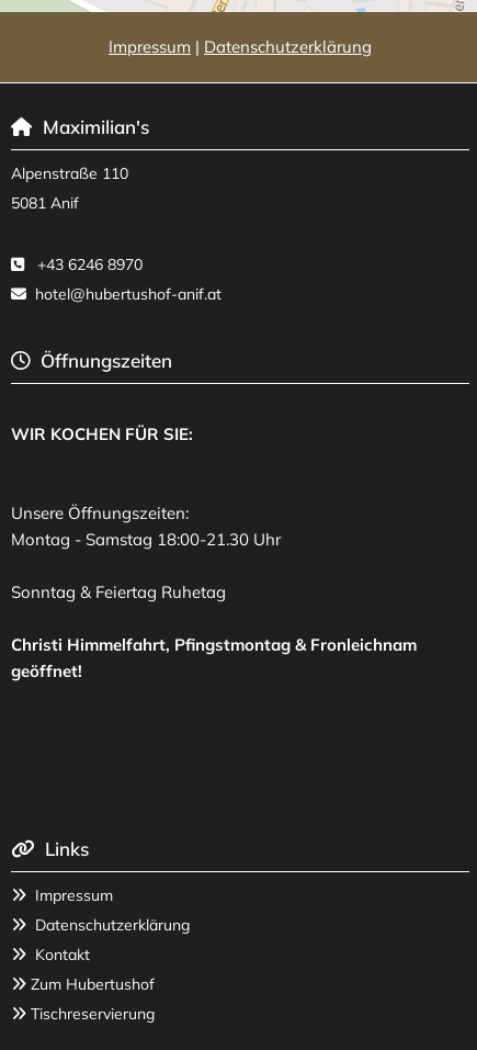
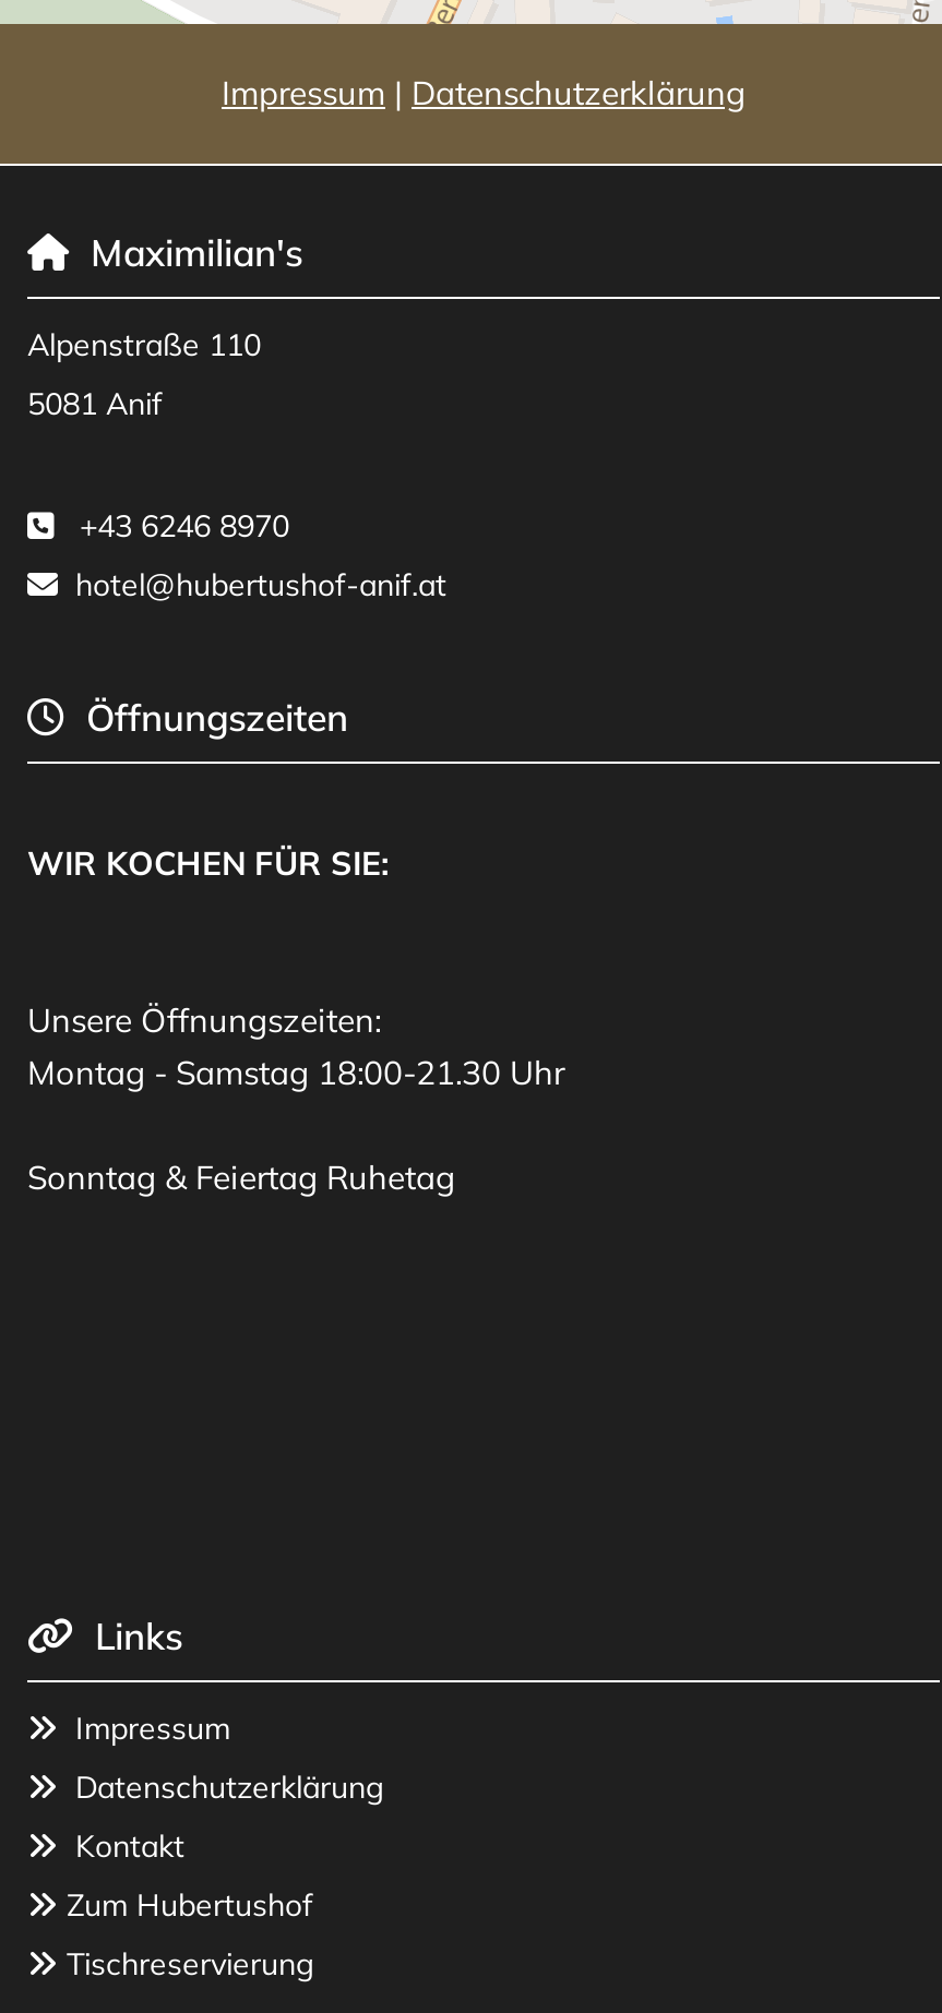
- Christi Himmelfahrt, Pfingstmontag & Fronleichnam
- geöffnet!
